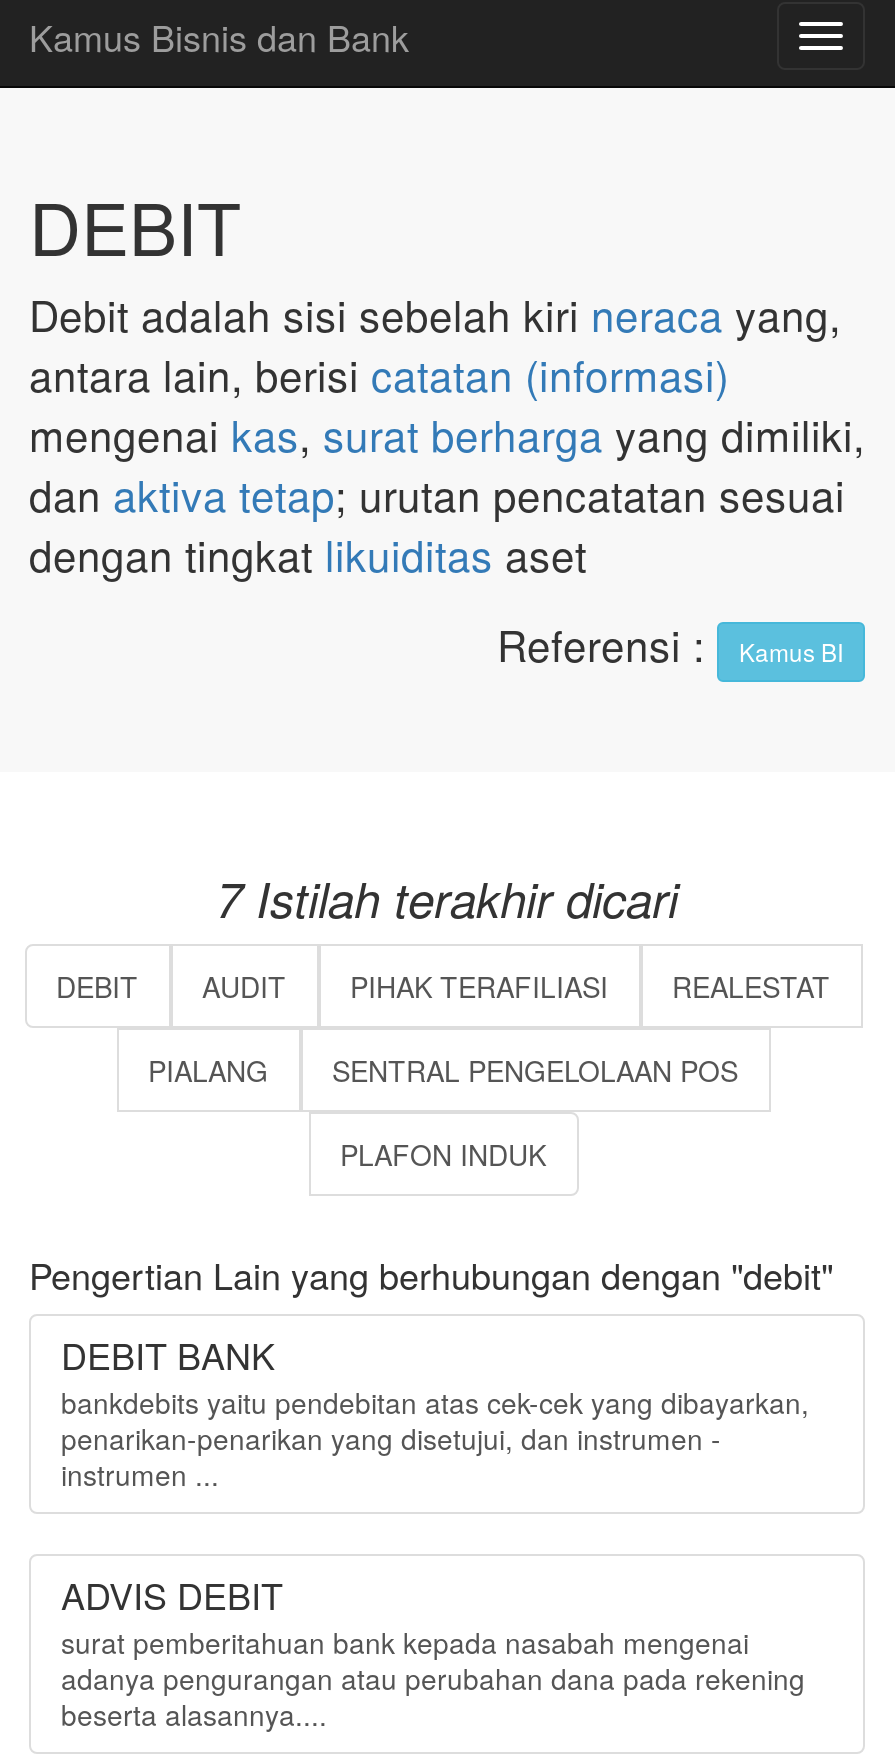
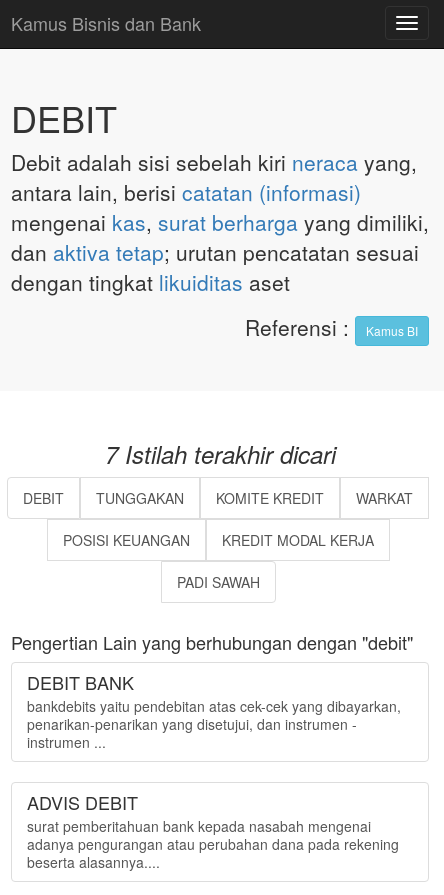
- AUDIT
- PIHAK TERAFILIASI
- REALESTAT
+ TUNGGAKAN
+ KOMITE KREDIT
+ WARKAT

- PIALANG
- SENTRAL PENGELOLAAN POS
+ POSISI KEUANGAN
+ KREDIT MODAL KERJA

- PLAFON INDUK
+ PADI SAWAH
